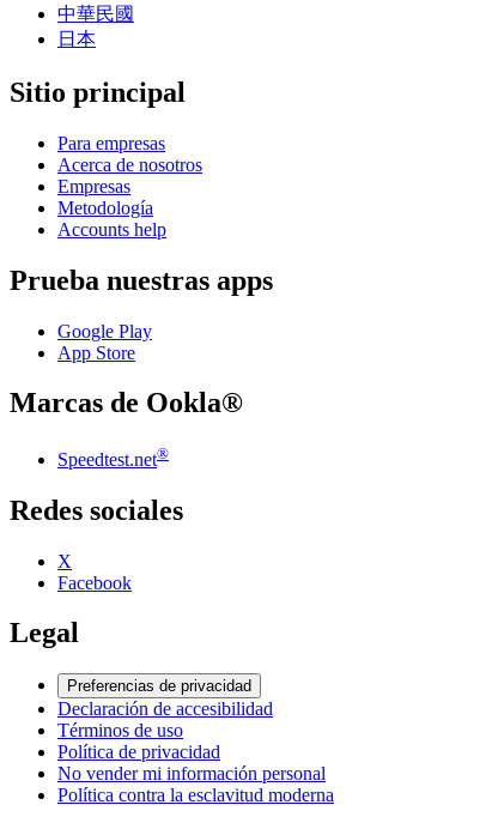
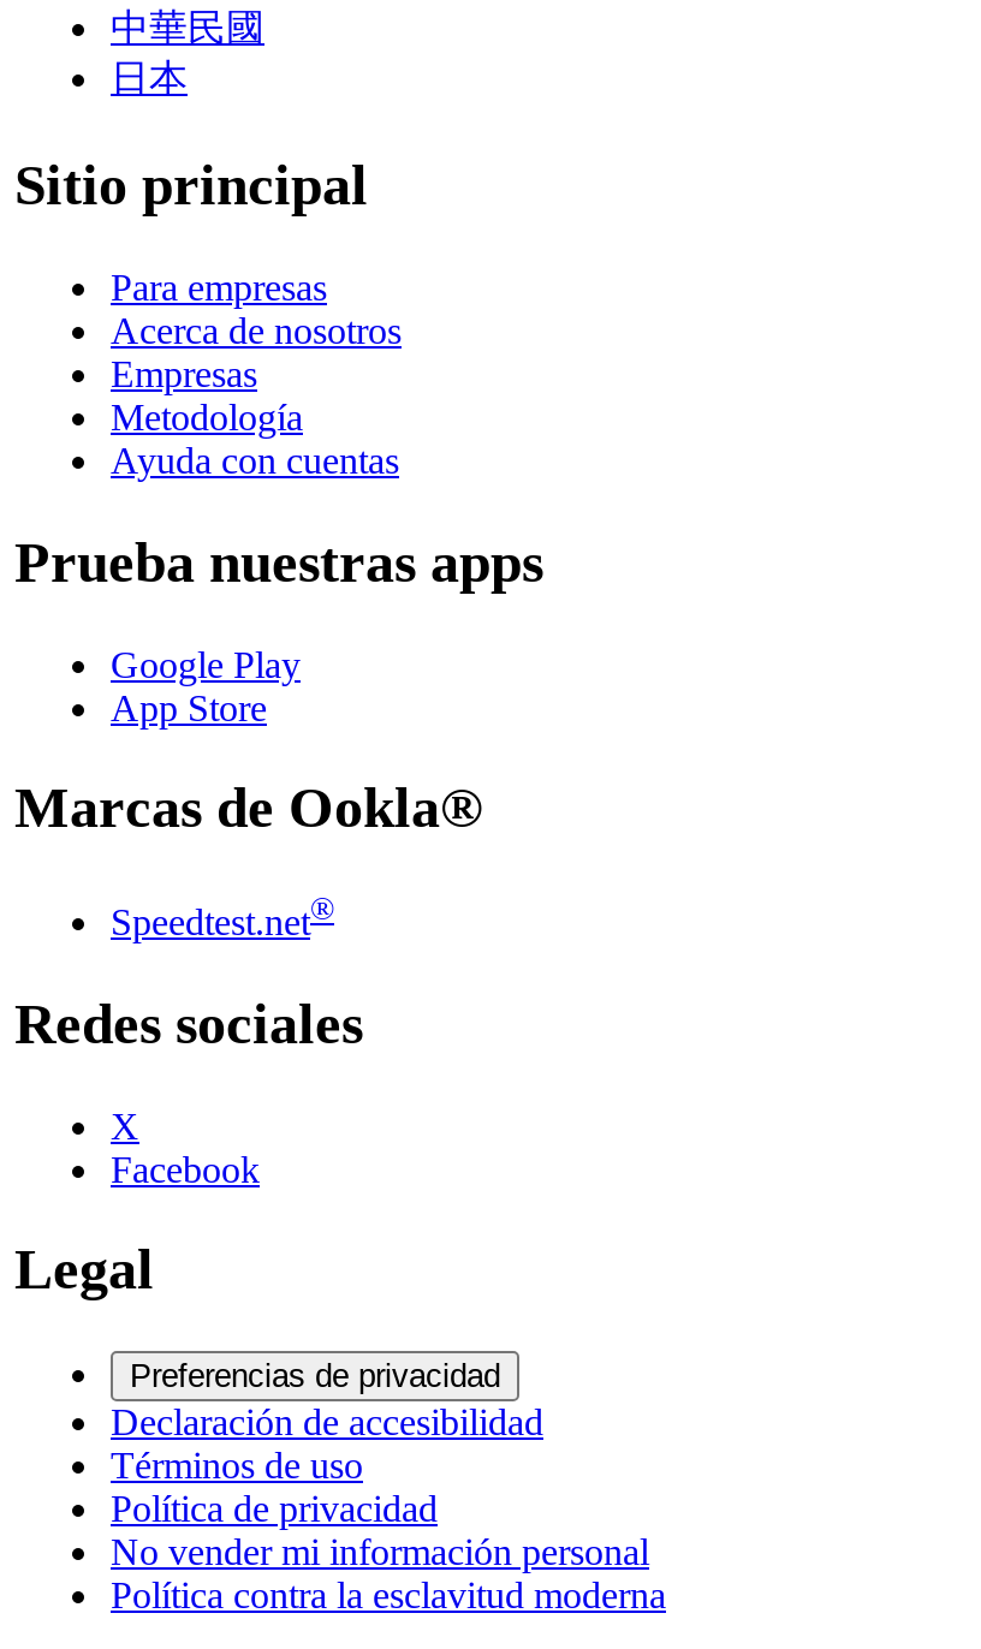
- Accounts help
+ Ayuda con cuentas
